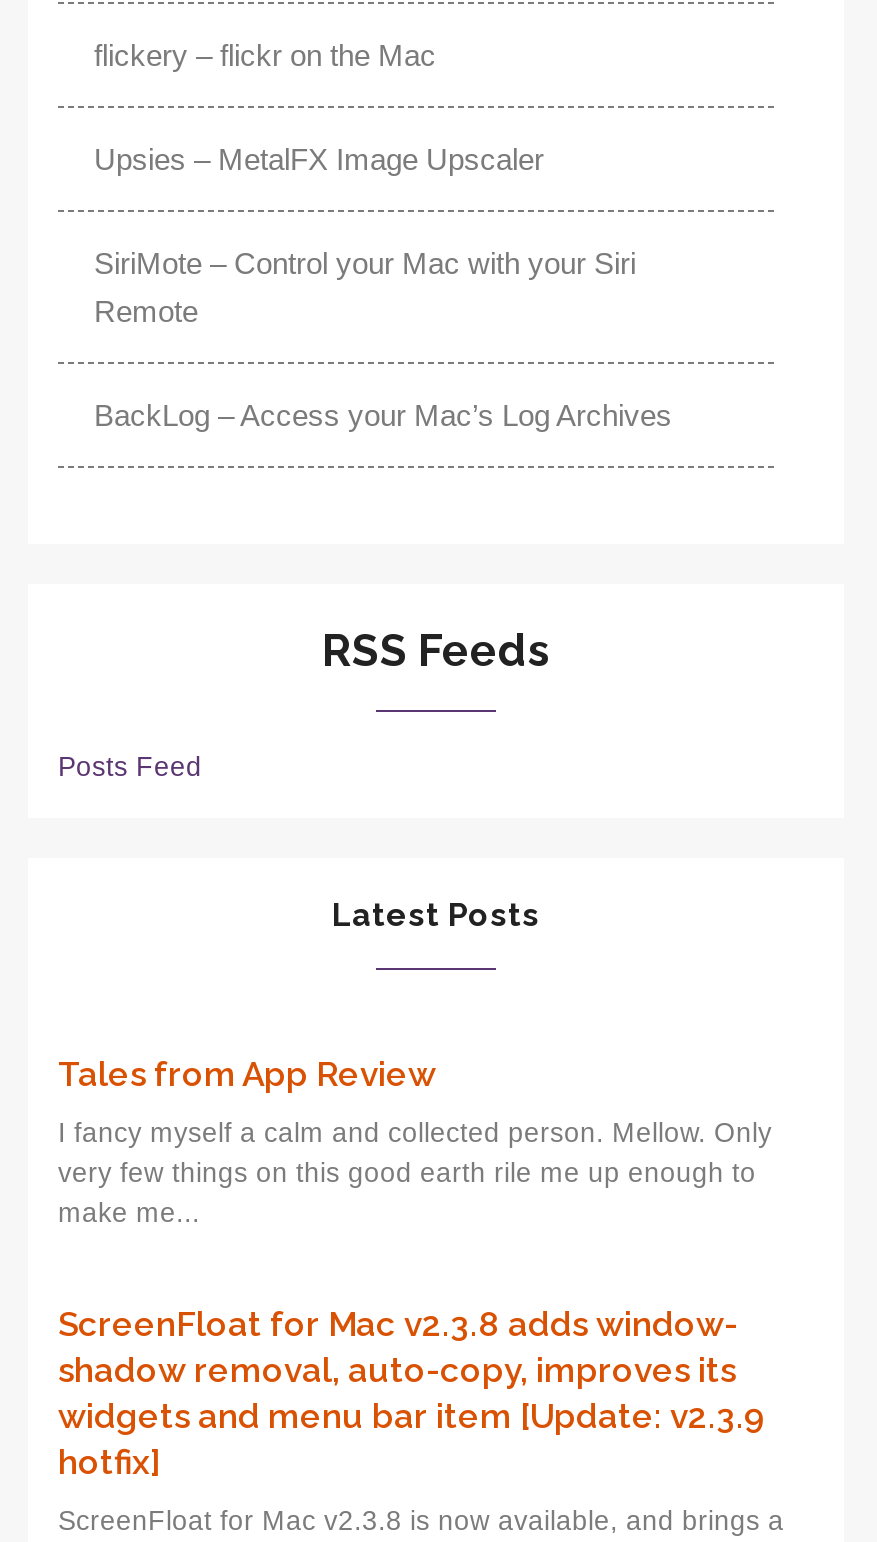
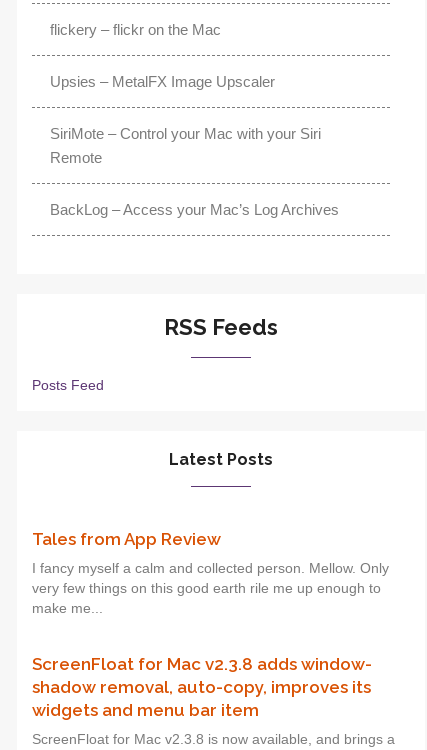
- widgets and menu bar item [Update: v2.3.9
- hotfix]
+ widgets and menu bar item
